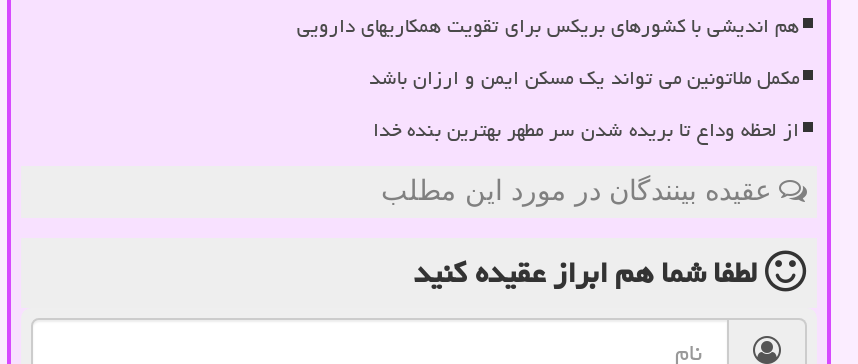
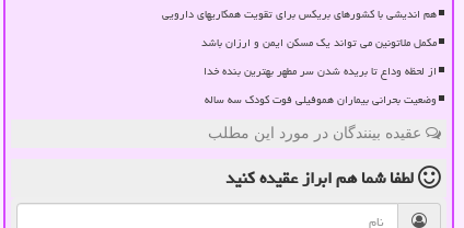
+ وضعیت بحرانی بیماران هموفیلی فوت کودک سه ساله
